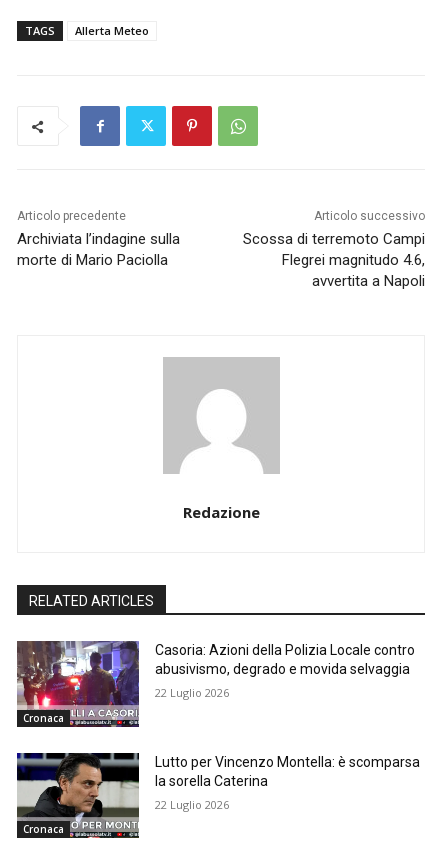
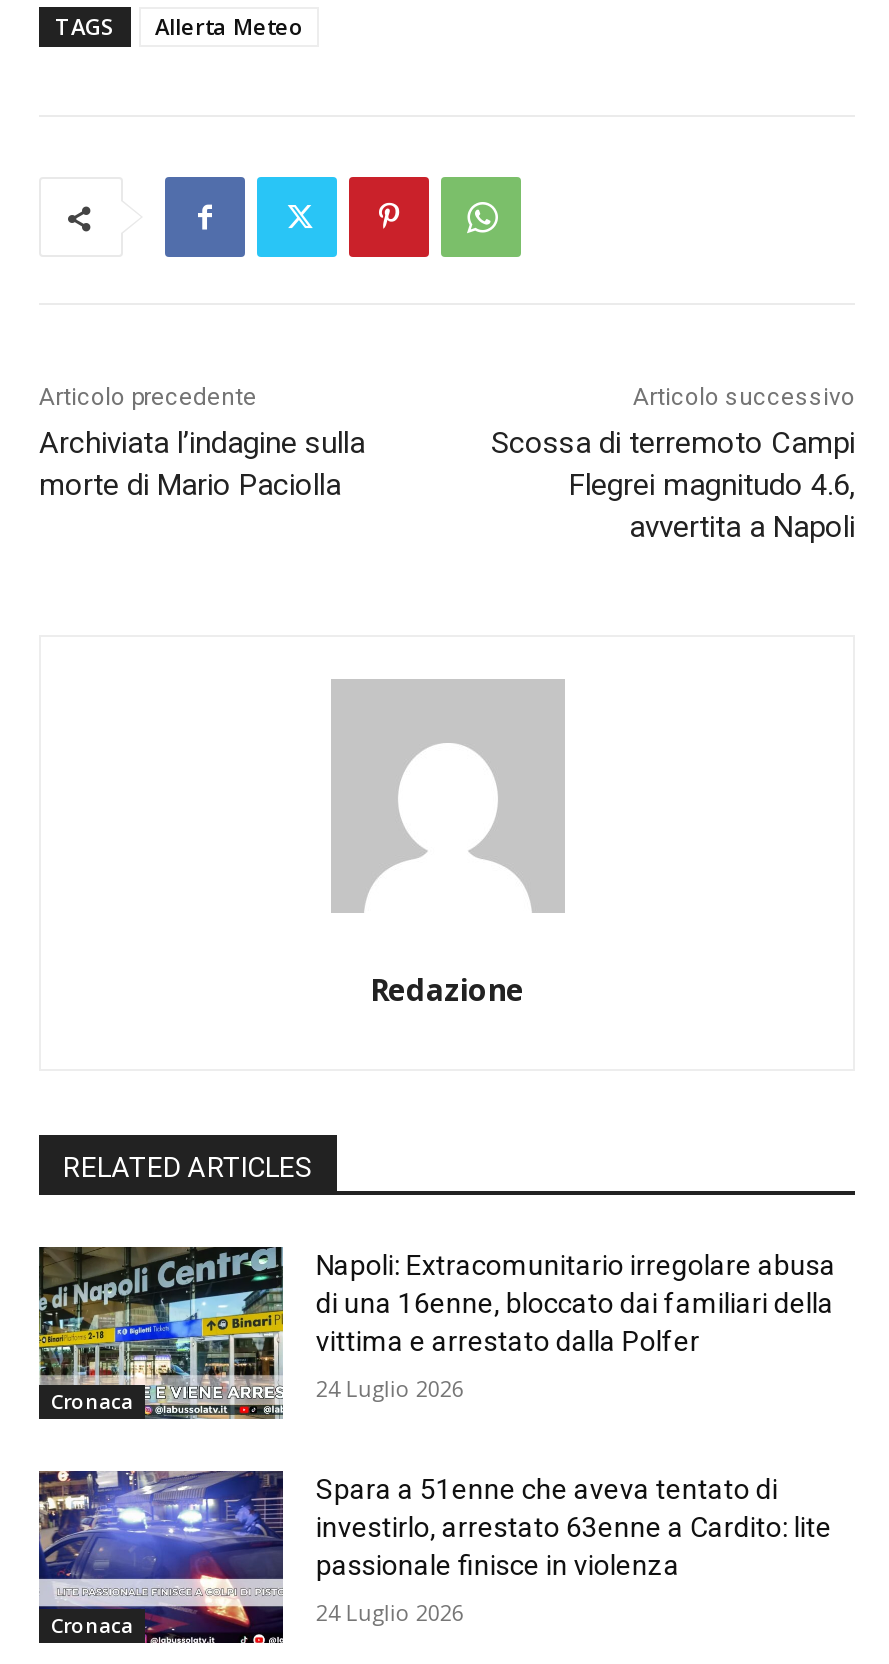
- [image]
- Casoria: Azioni della Polizia Locale contro
- abusivismo, degrado e movida selvaggia
+ [image]
+ Napoli: Extracomunitario irregolare abusa
+ di una 16enne, bloccato dai familiari della
+ vittima e arrestato dalla Polfer

- 22 Luglio 2026
+ 24 Luglio 2026

- [image]
- Lutto per Vincenzo Montella: è scomparsa
- la sorella Caterina
+ [image]
+ Spara a 51enne che aveva tentato di
+ investirlo, arrestato 63enne a Cardito: lite
+ passionale finisce in violenza

- 22 Luglio 2026
+ 24 Luglio 2026
